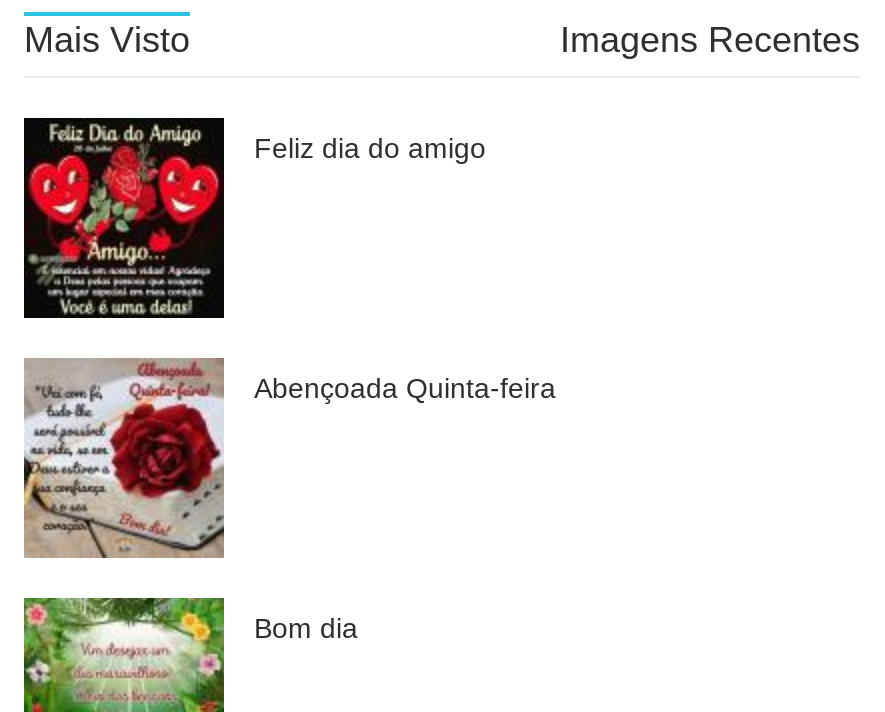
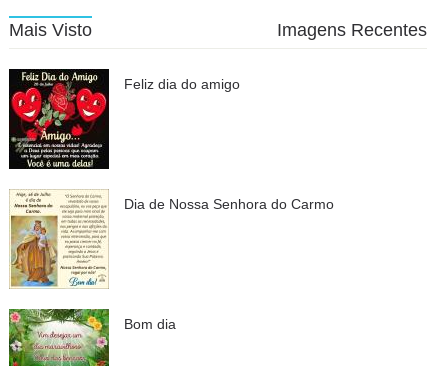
- [image]
- Abençoada Quinta-feira
+ [image]
+ Dia de Nossa Senhora do Carmo
